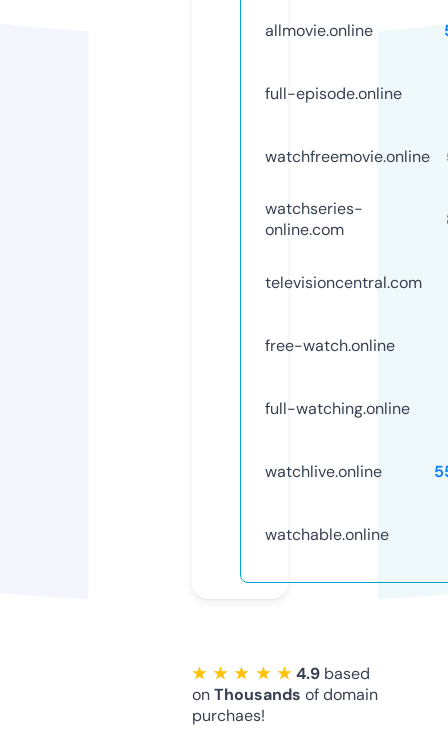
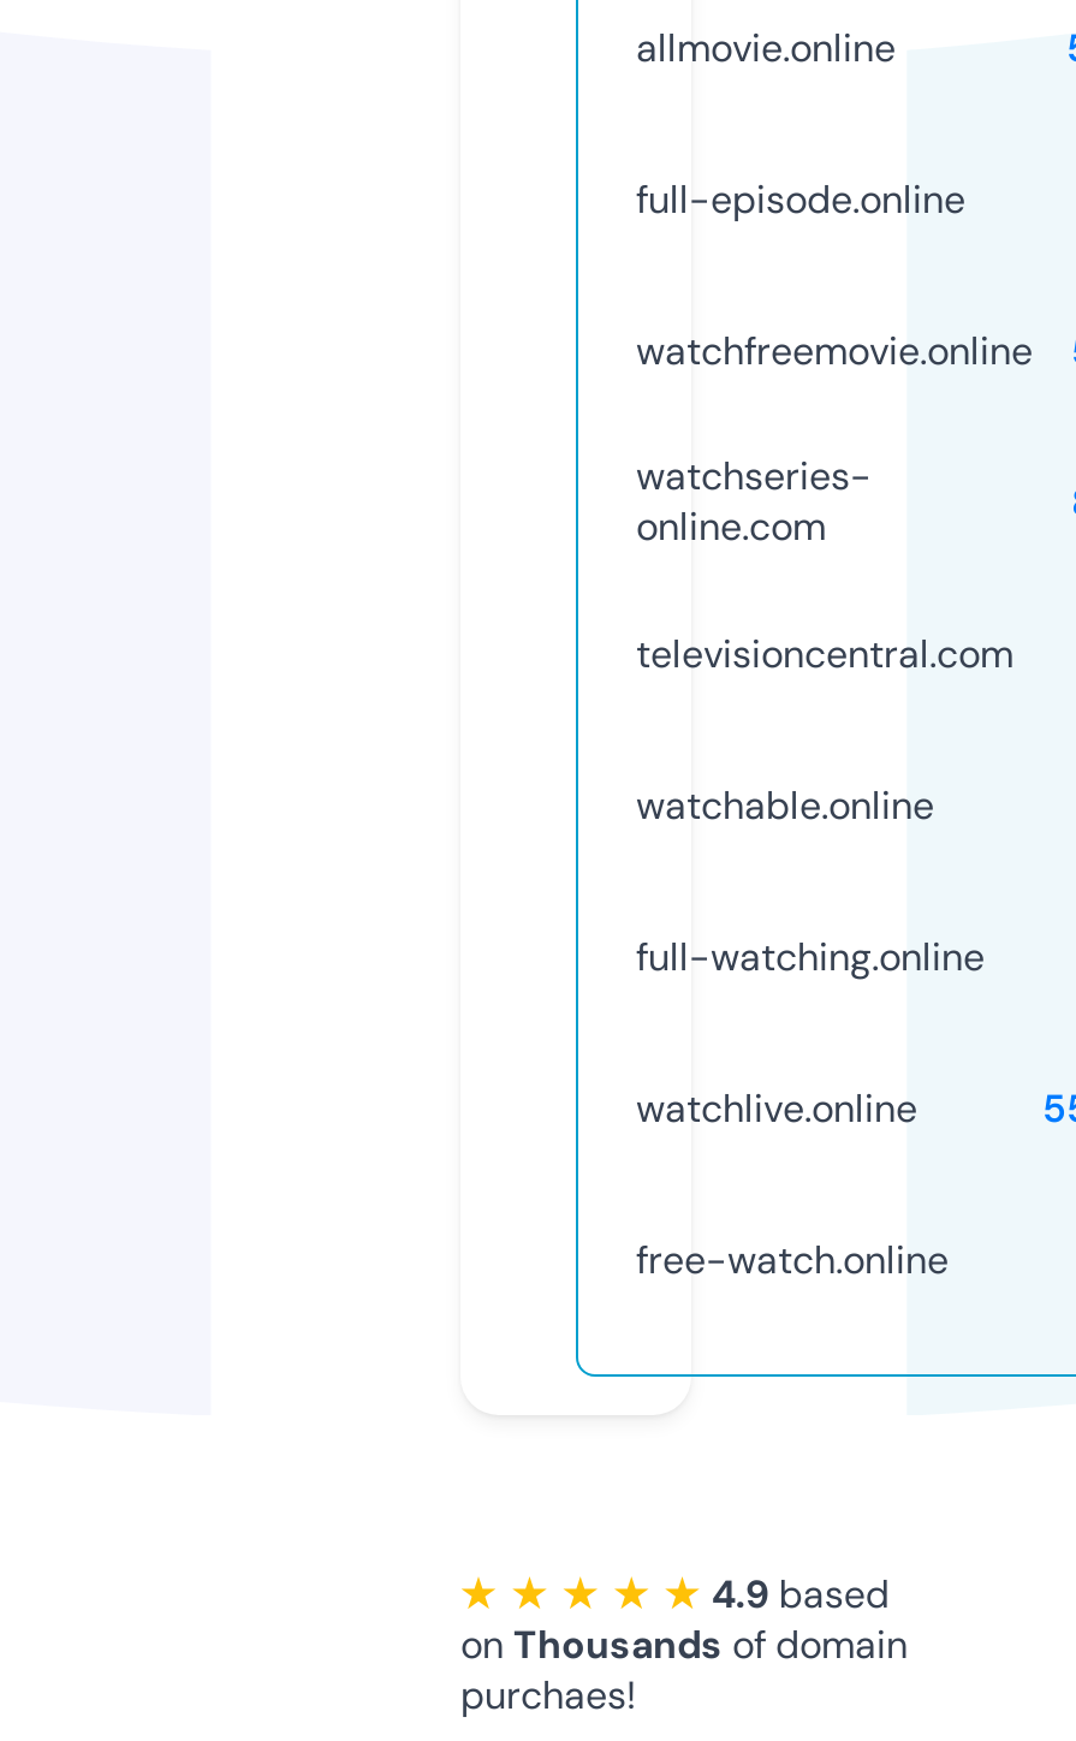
moved down: free-watch.online

moved up: watchable.online
